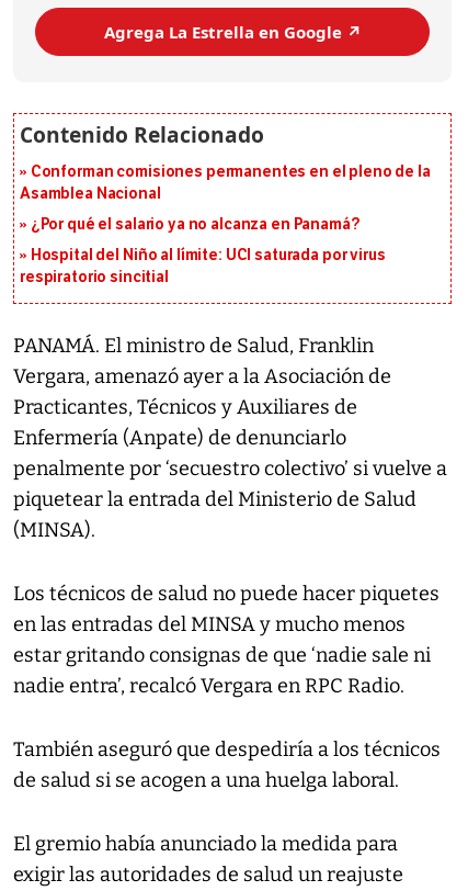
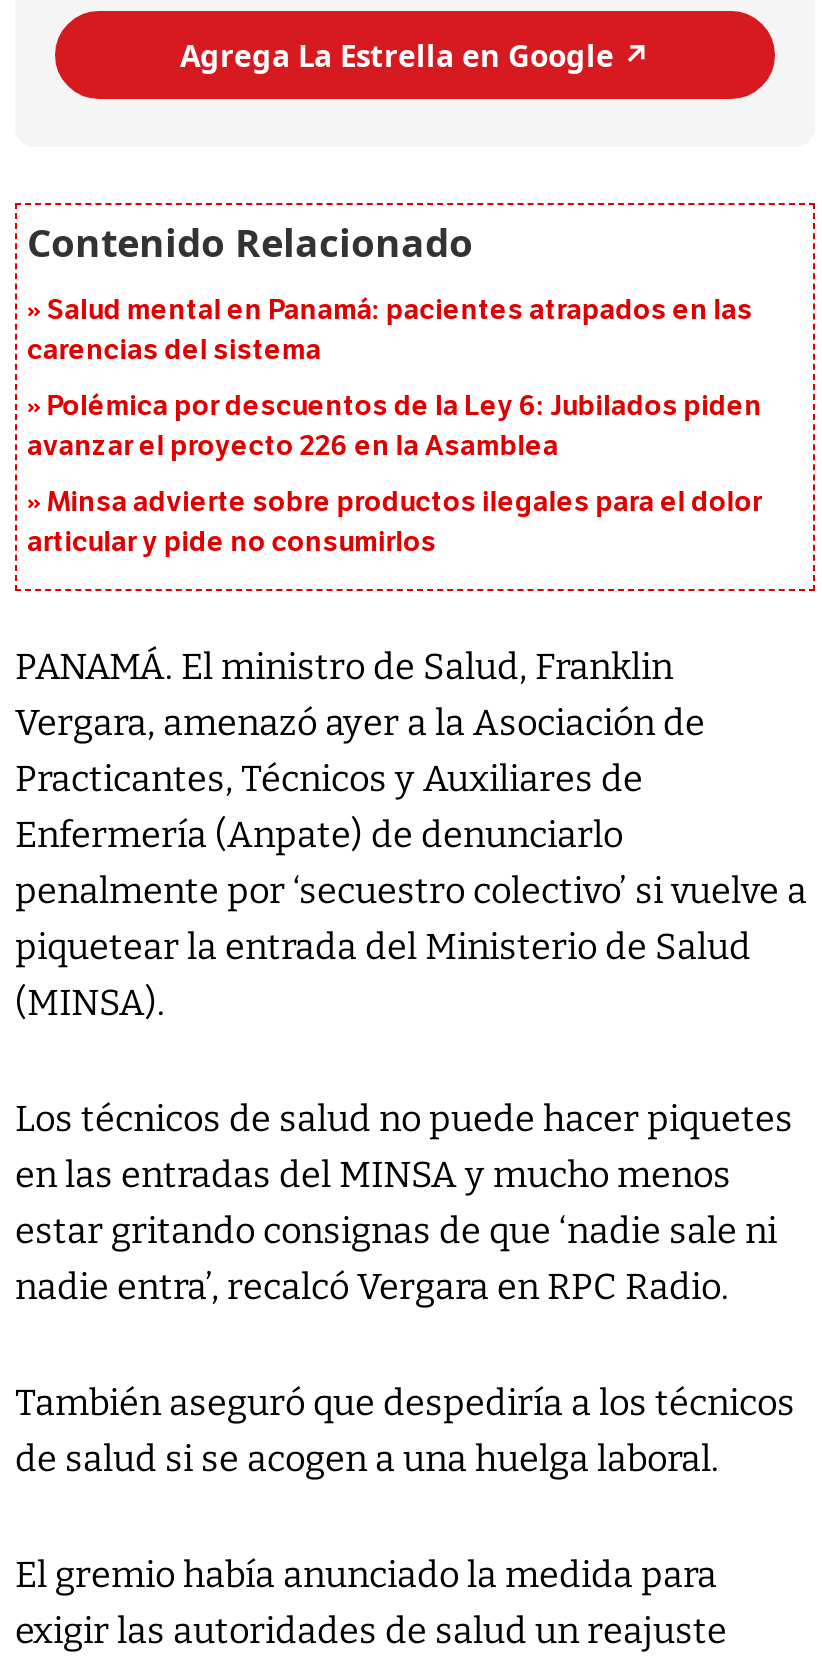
- Conforman comisiones permanentes en el pleno de la
- Asamblea Nacional
+ Salud mental en Panamá: pacientes atrapados en las
+ carencias del sistema

- ¿Por qué el salario ya no alcanza en Panamá?
+ Polémica por descuentos de la Ley 6: Jubilados piden
+ avanzar el proyecto 226 en la Asamblea

- Hospital del Niño al límite: UCI saturada por virus
- respiratorio sincitial
+ Minsa advierte sobre productos ilegales para el dolor
+ articular y pide no consumirlos
